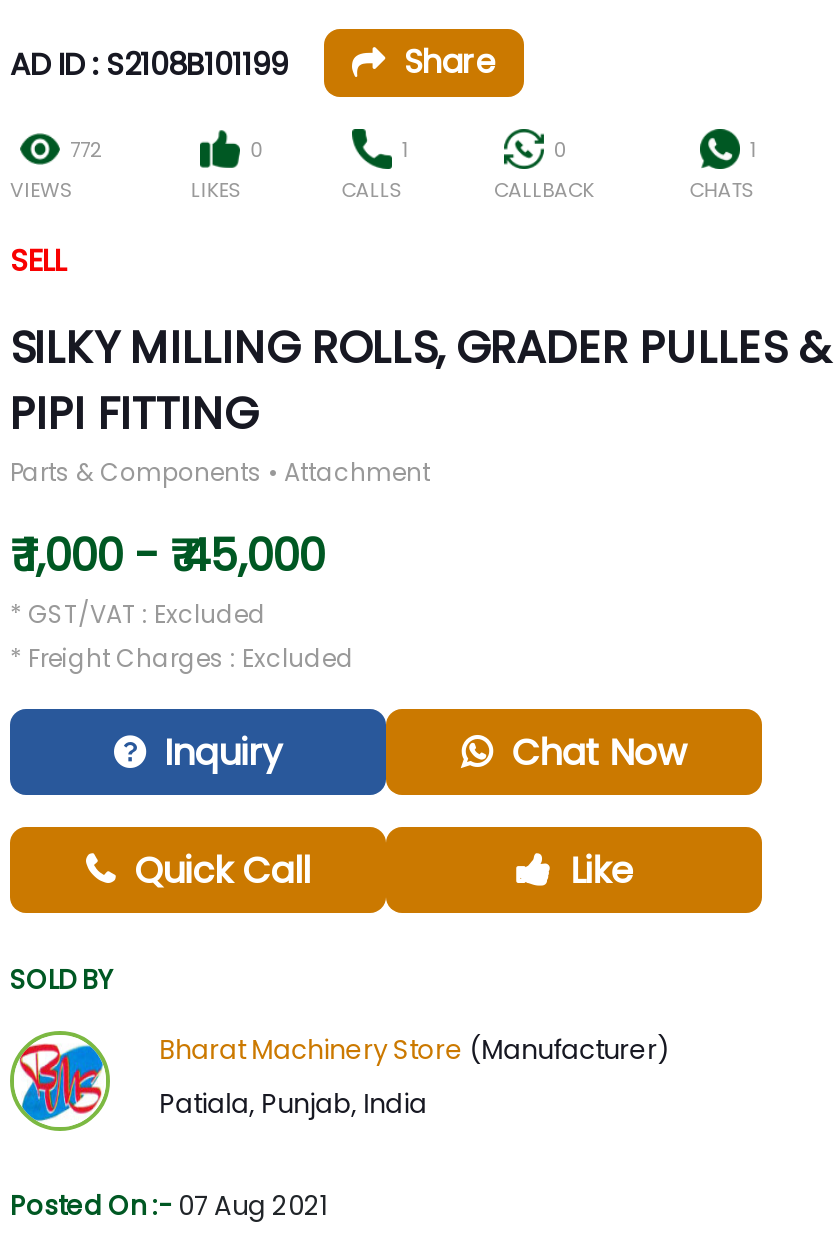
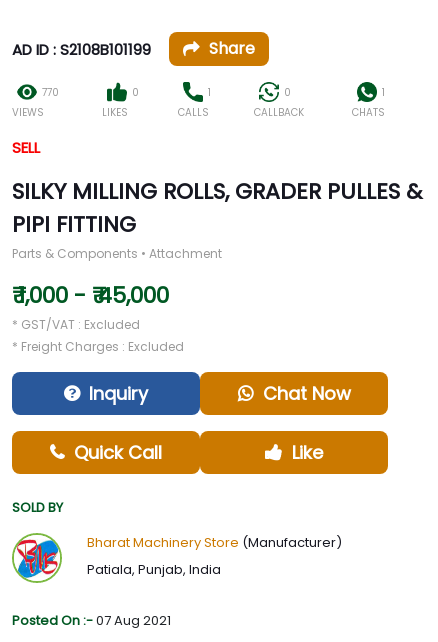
- 772
+ 770
